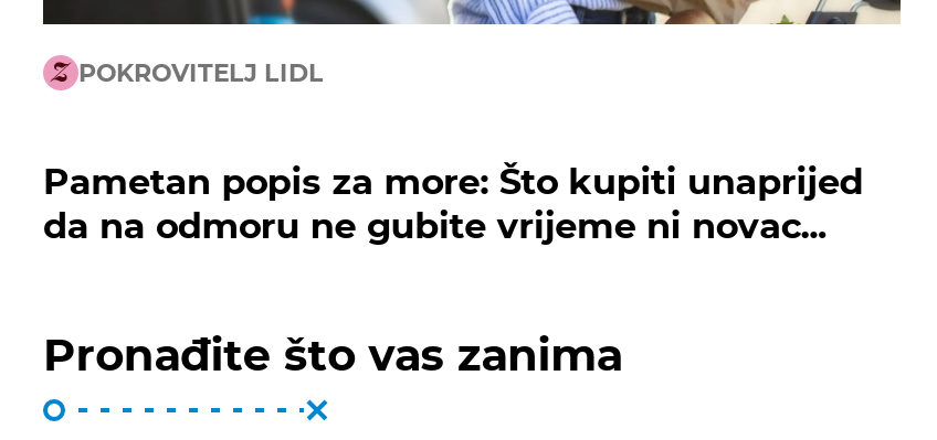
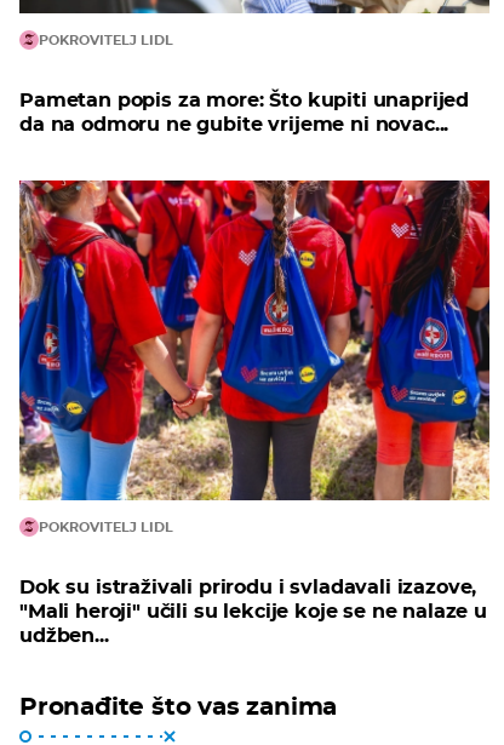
+ [image]
+ POKROVITELJ LIDL
+ Dok su istraživali prirodu i svladavali izazove,
+ "Mali heroji" učili su lekcije koje se ne nalaze u
+ udžben...
